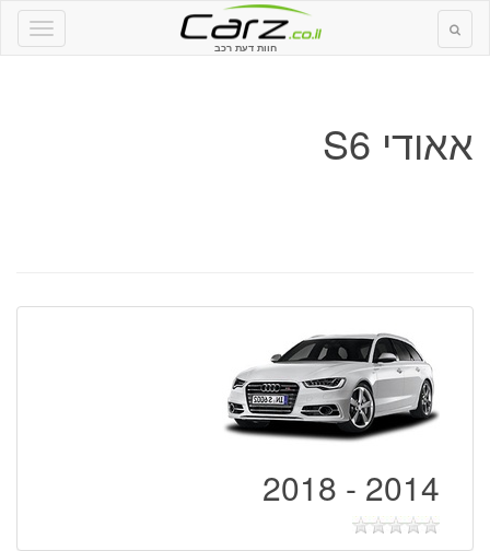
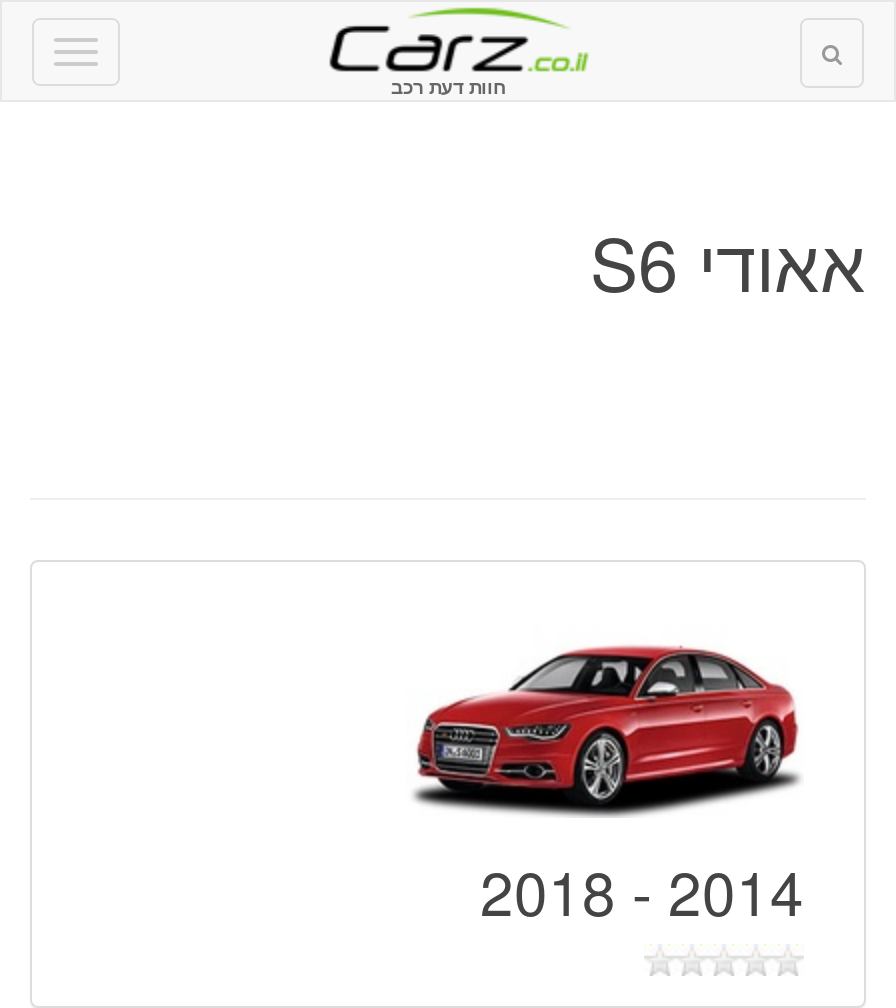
- [image]
+ [image]
